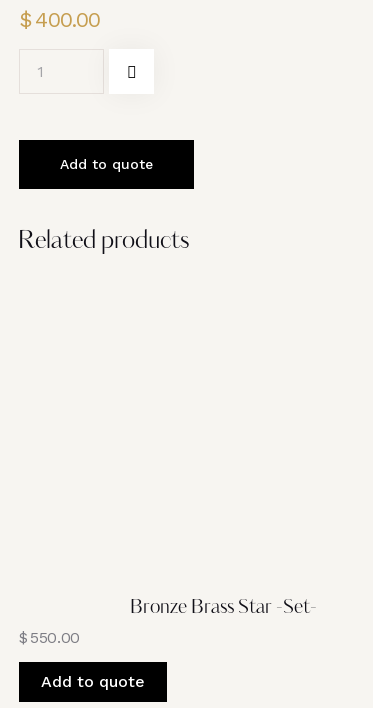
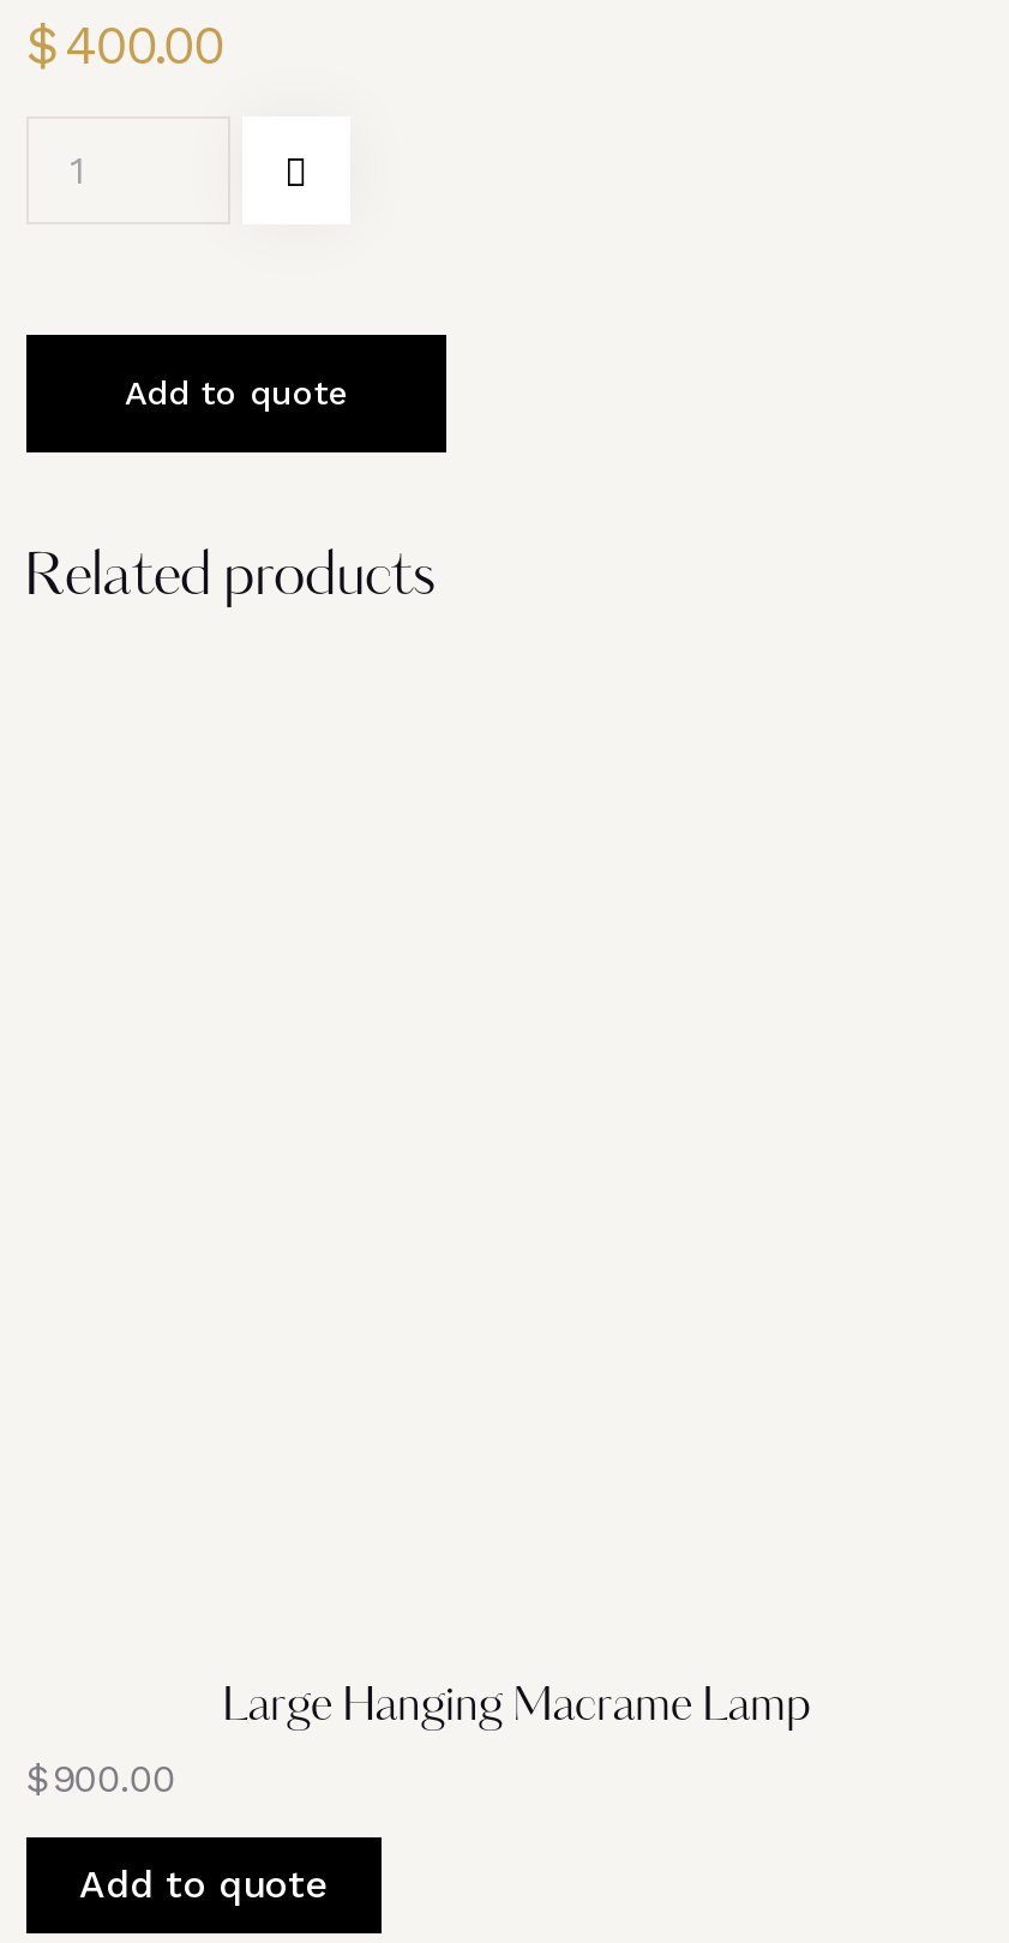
- Bronze Brass Star -Set-
+ Large Hanging Macrame Lamp

- $550.00
+ $900.00
